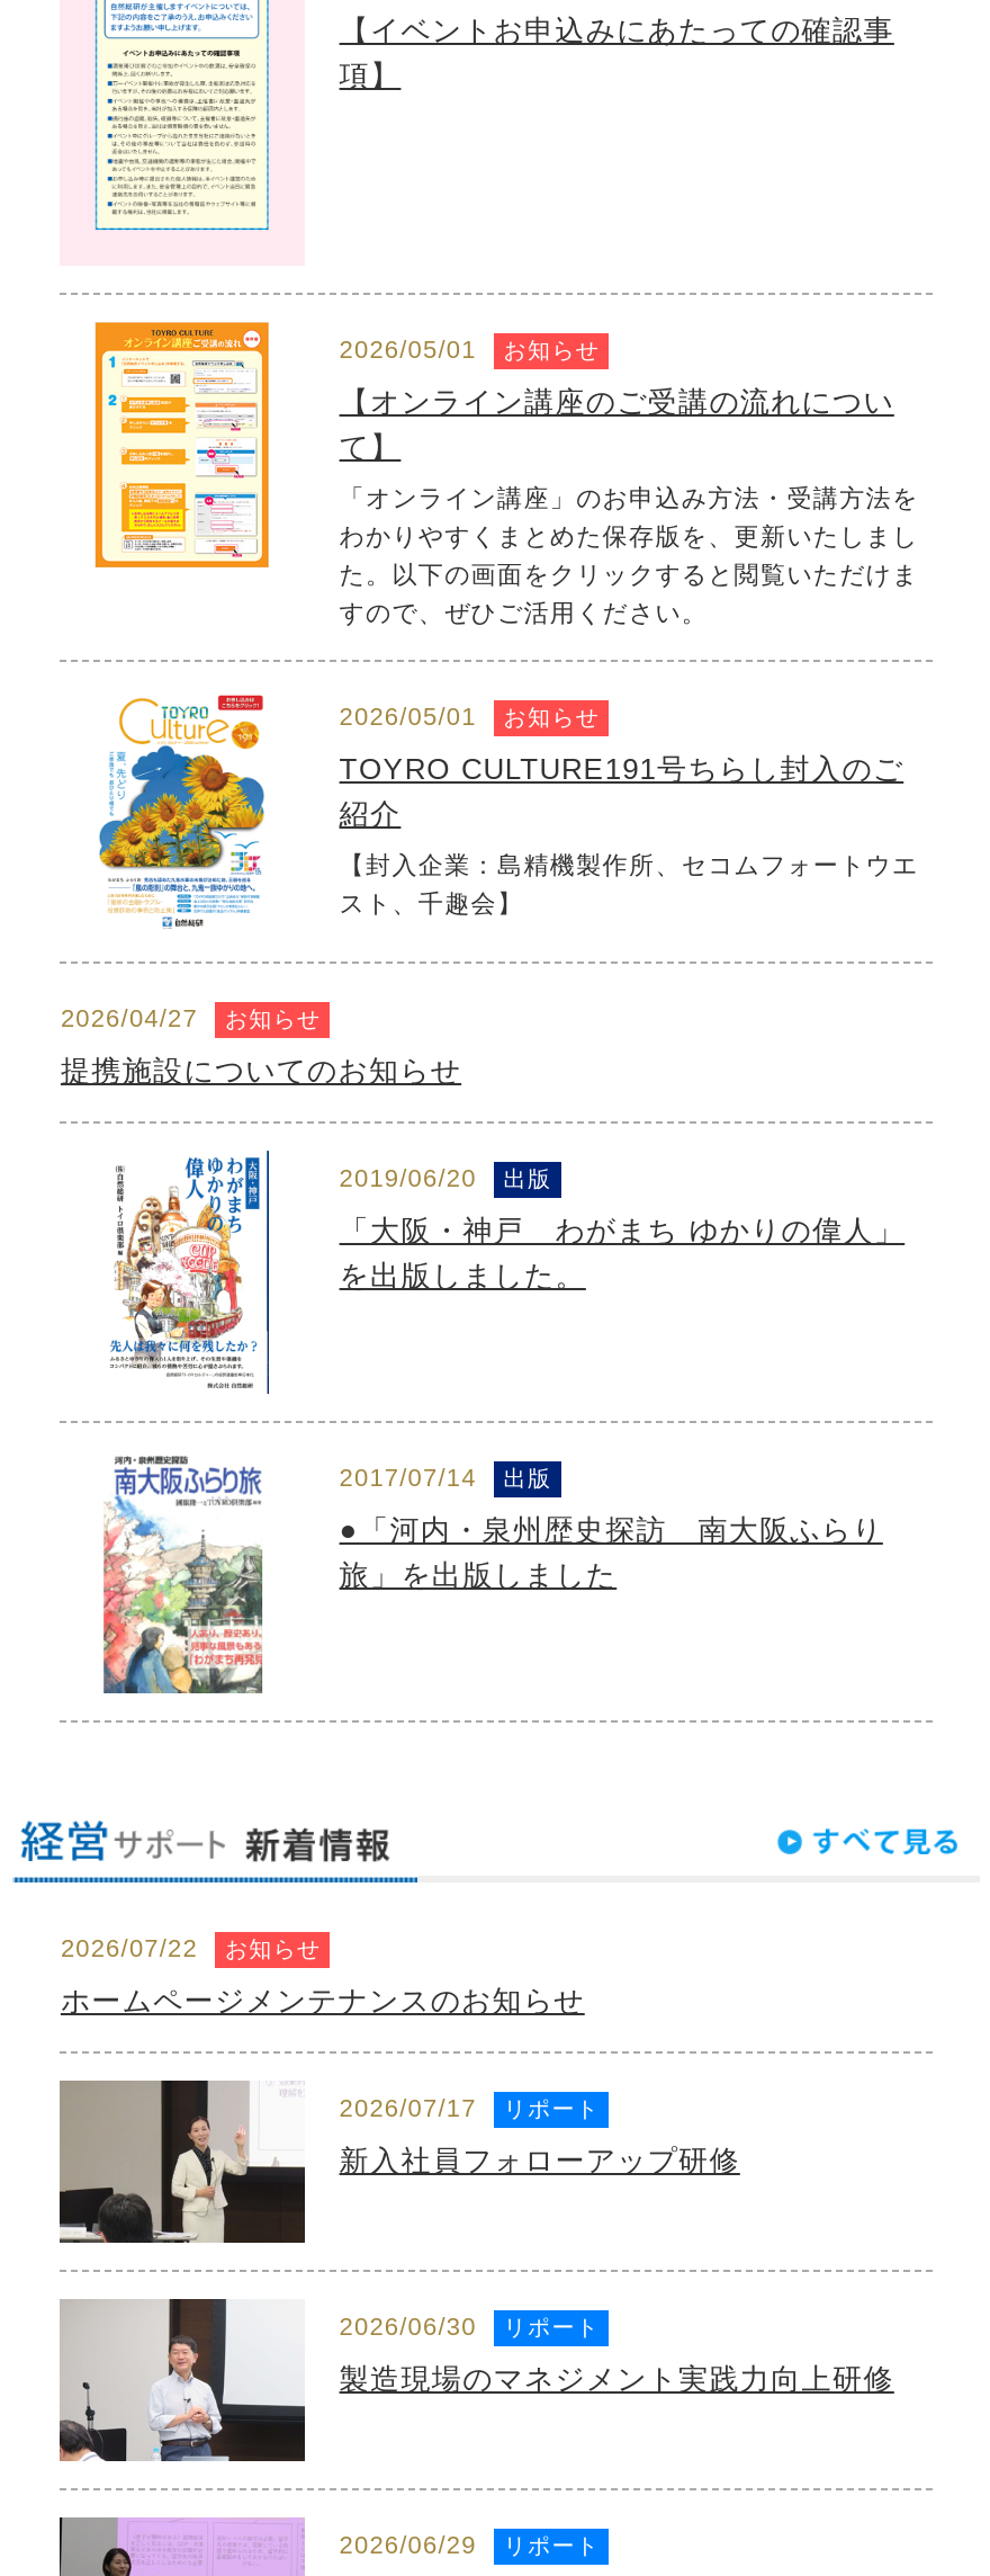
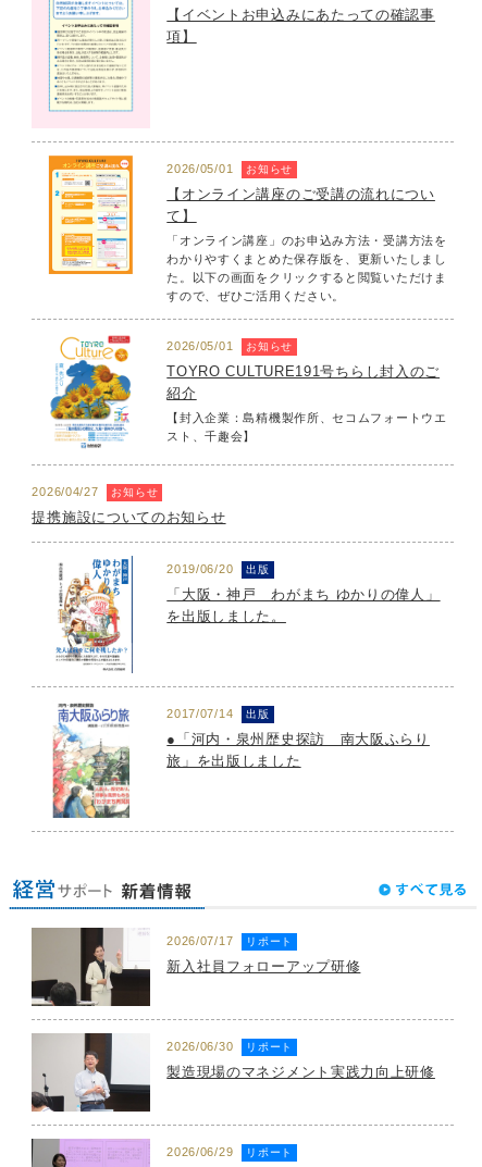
- 2026/07/22
- お知らせ
- ホームページメンテナンスのお知らせ
